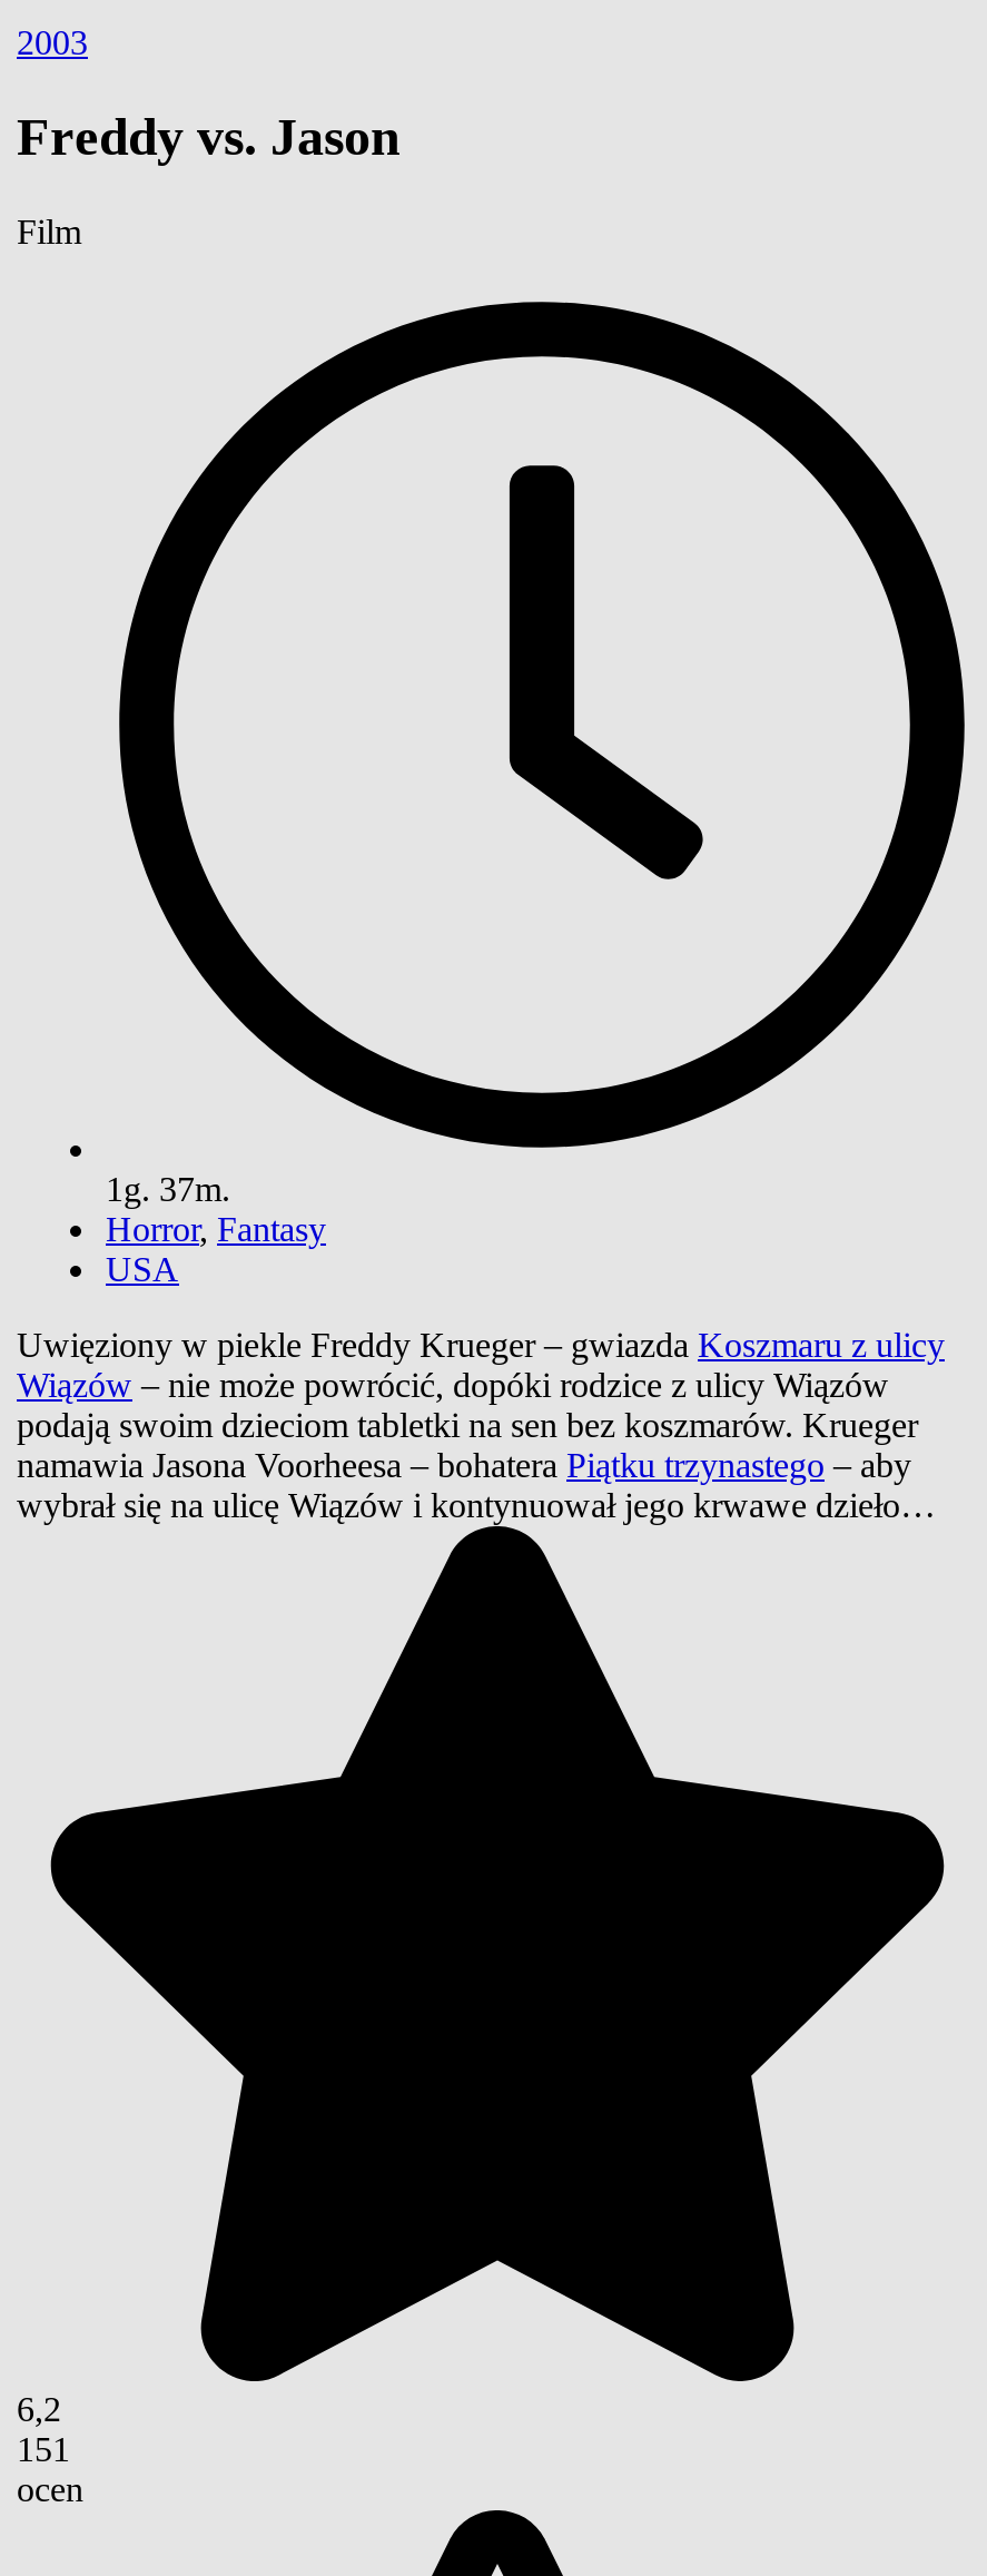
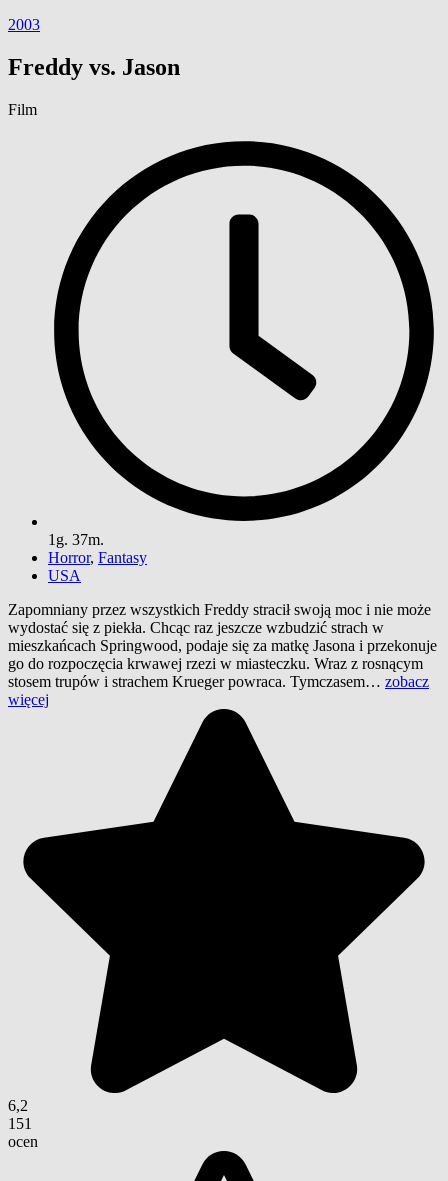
- Uwięziony w piekle Freddy Krueger – gwiazda Koszmaru z ulicy
- Wiązów – nie może powrócić, dopóki rodzice z ulicy Wiązów
- podają swoim dzieciom tabletki na sen bez koszmarów. Krueger
- namawia Jasona Voorheesa – bohatera Piątku trzynastego – aby
- wybrał się na ulicę Wiązów i kontynuował jego krwawe dzieło…
+ Zapomniany przez wszystkich Freddy stracił swoją moc i nie może
+ wydostać się z piekła. Chcąc raz jeszcze wzbudzić strach w
+ mieszkańcach Springwood, podaje się za matkę Jasona i przekonuje
+ go do rozpoczęcia krwawej rzezi w miasteczku. Wraz z rosnącym
+ stosem trupów i strachem Krueger powraca. Tymczasem… zobacz
+ więcej
